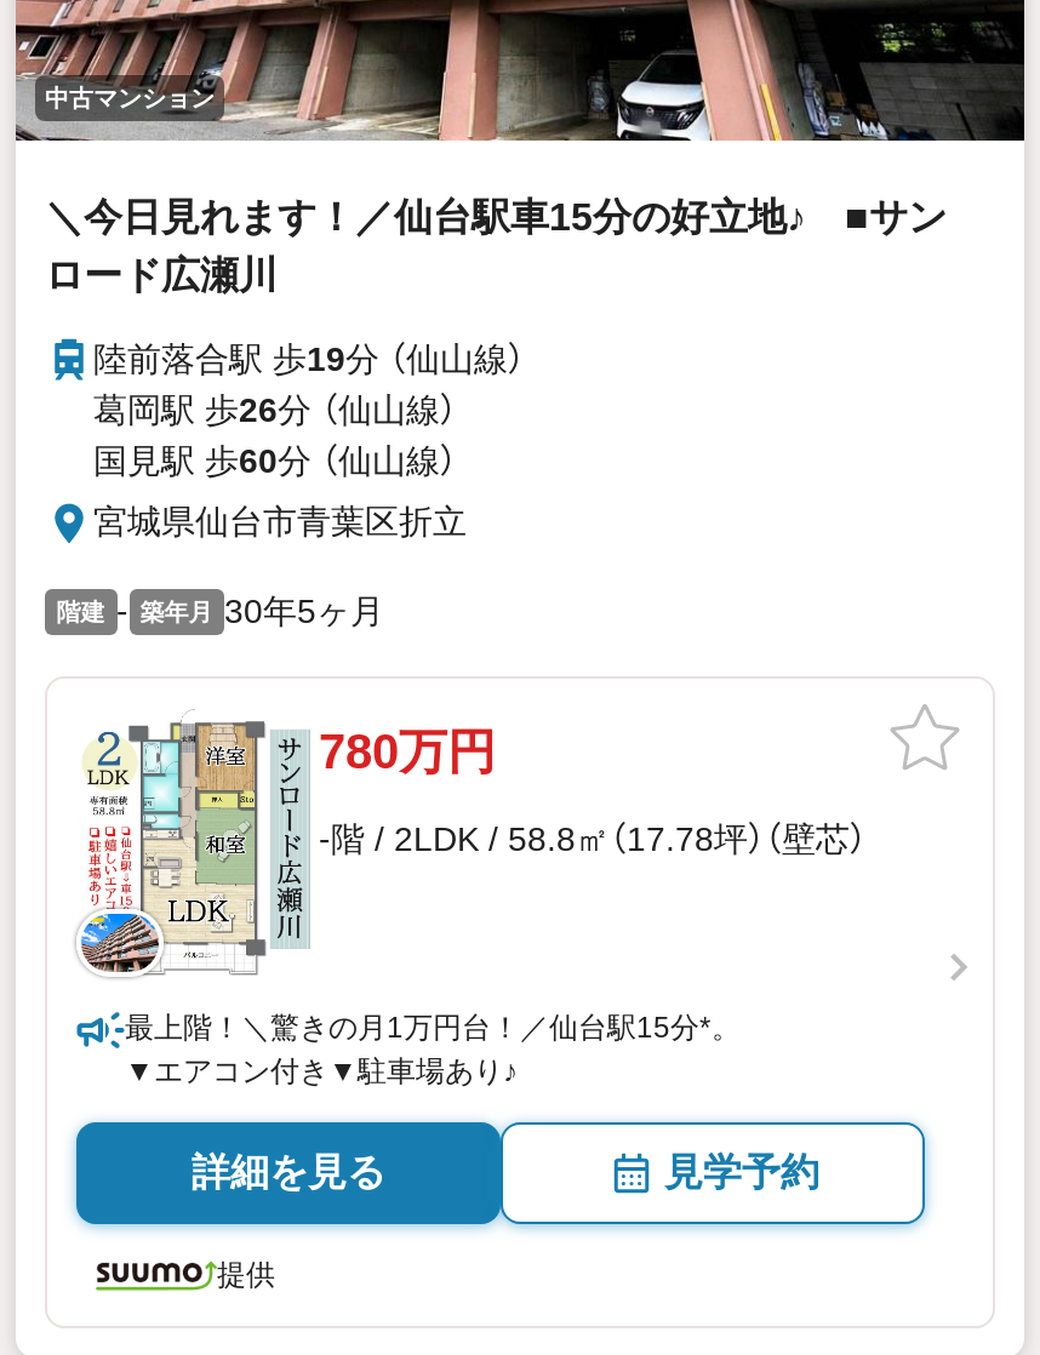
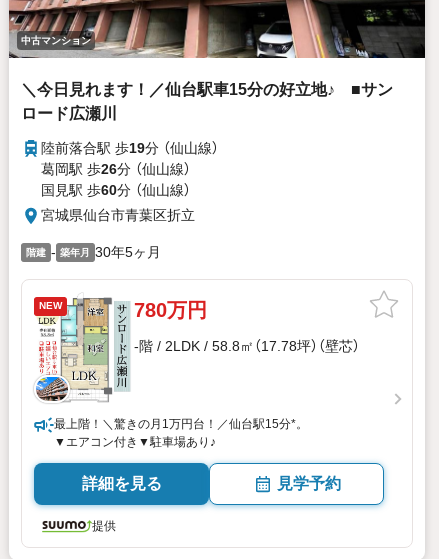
+ NEW
